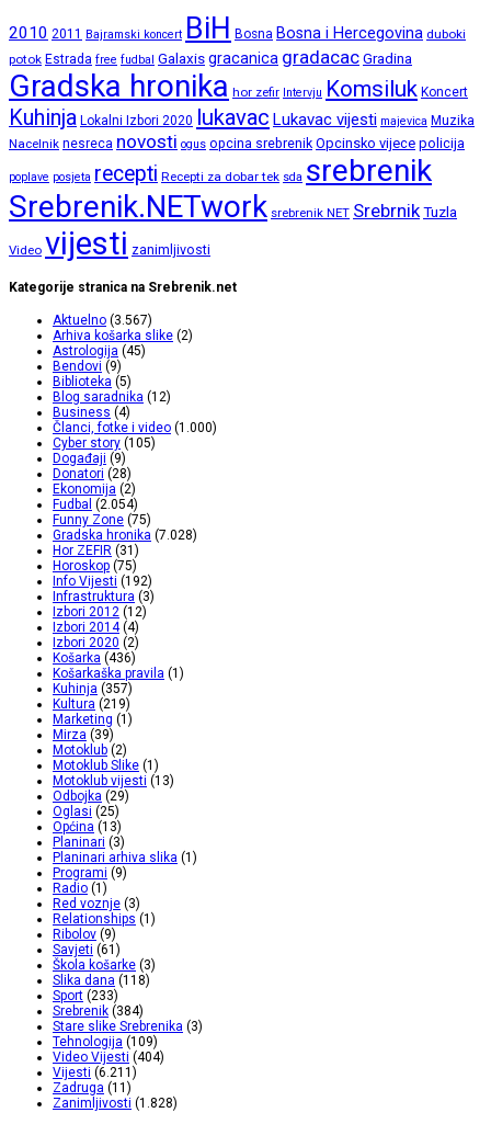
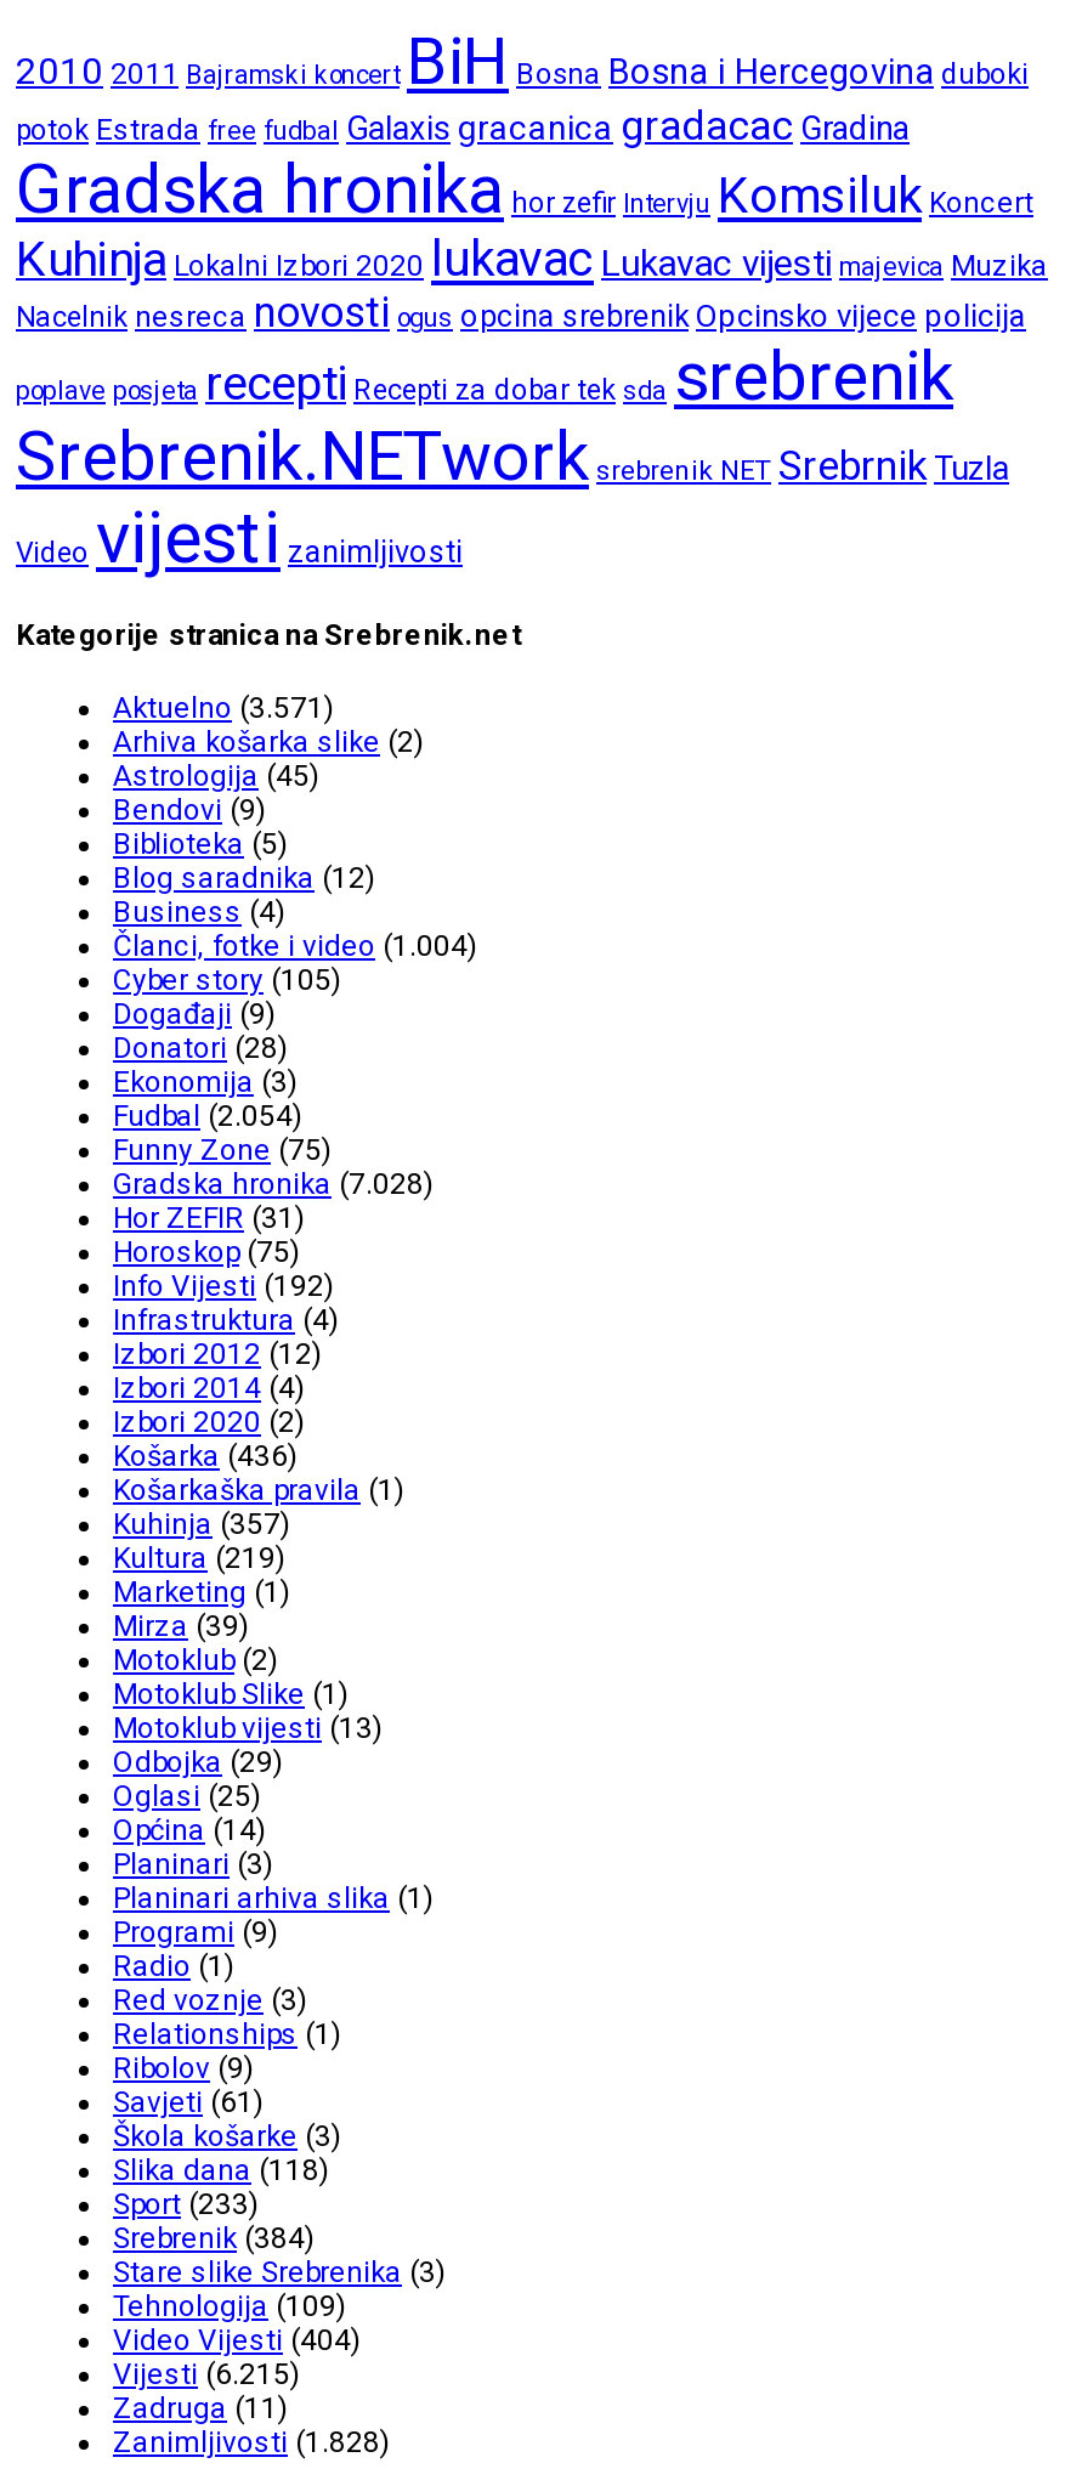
- Aktuelno (3.567)
+ Aktuelno (3.571)

- Članci, fotke i video (1.000)
+ Članci, fotke i video (1.004)

- Ekonomija (2)
+ Ekonomija (3)

- Infrastruktura (3)
+ Infrastruktura (4)

- Općina (13)
+ Općina (14)

- Vijesti (6.211)
+ Vijesti (6.215)
